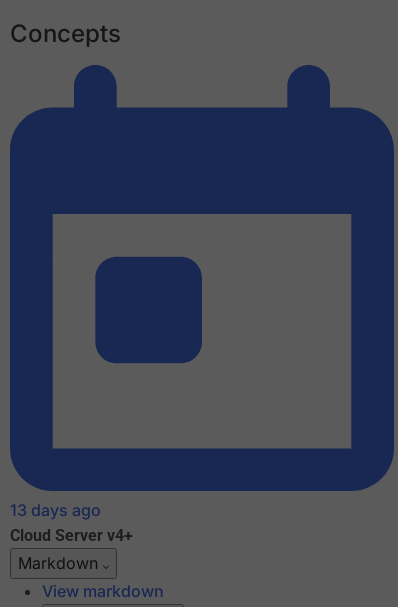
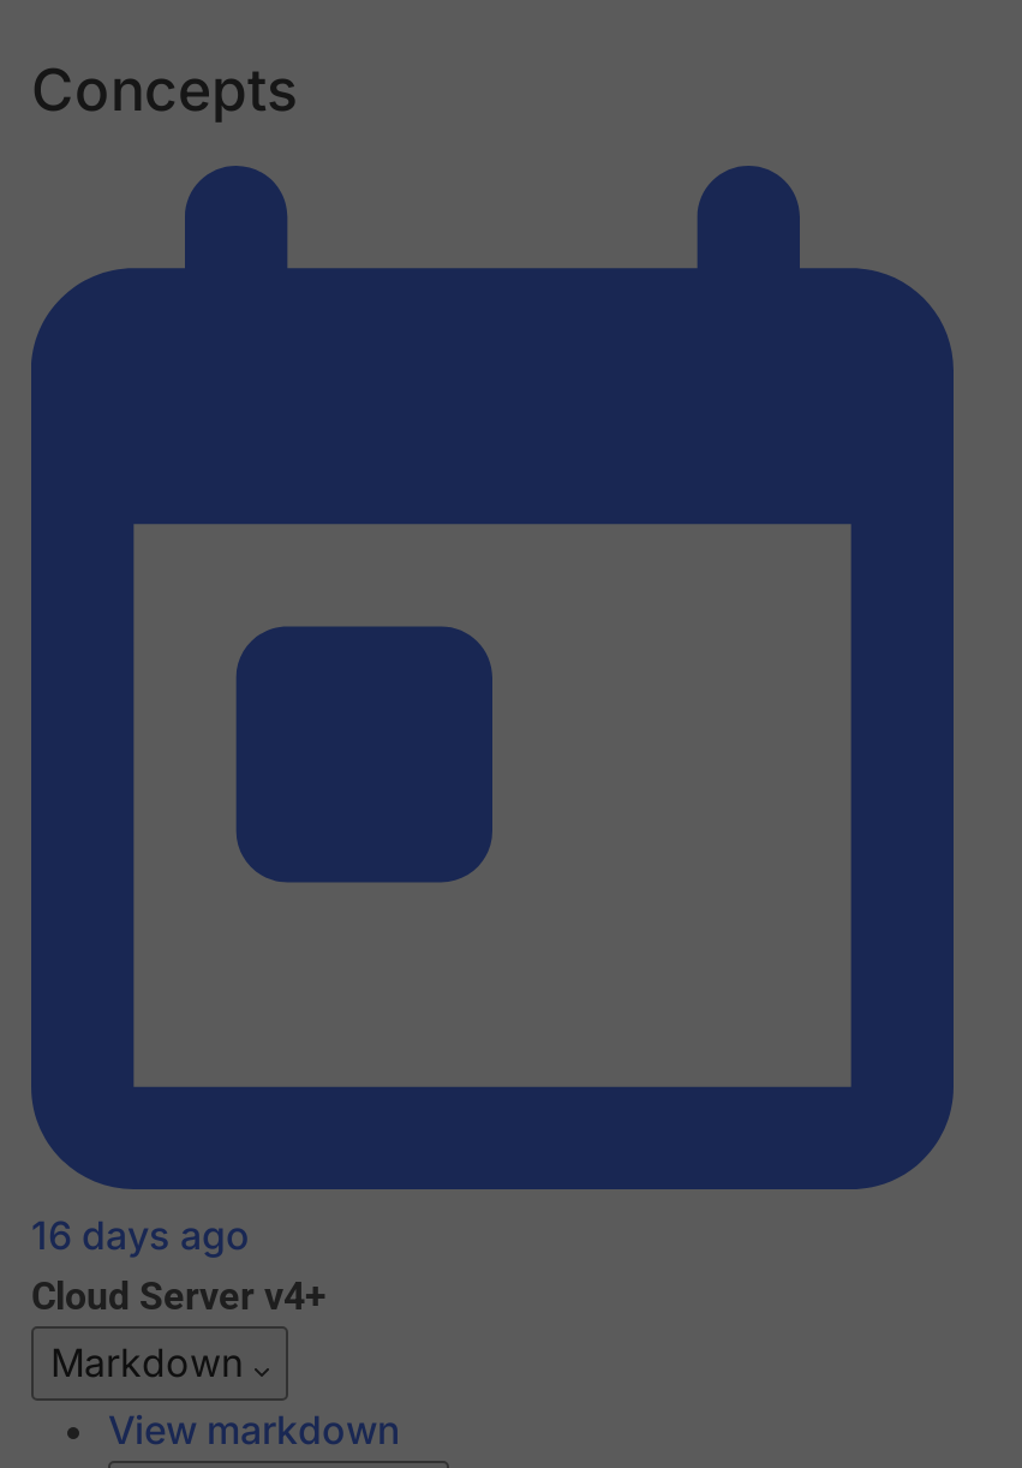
- 13 days ago
+ 16 days ago
